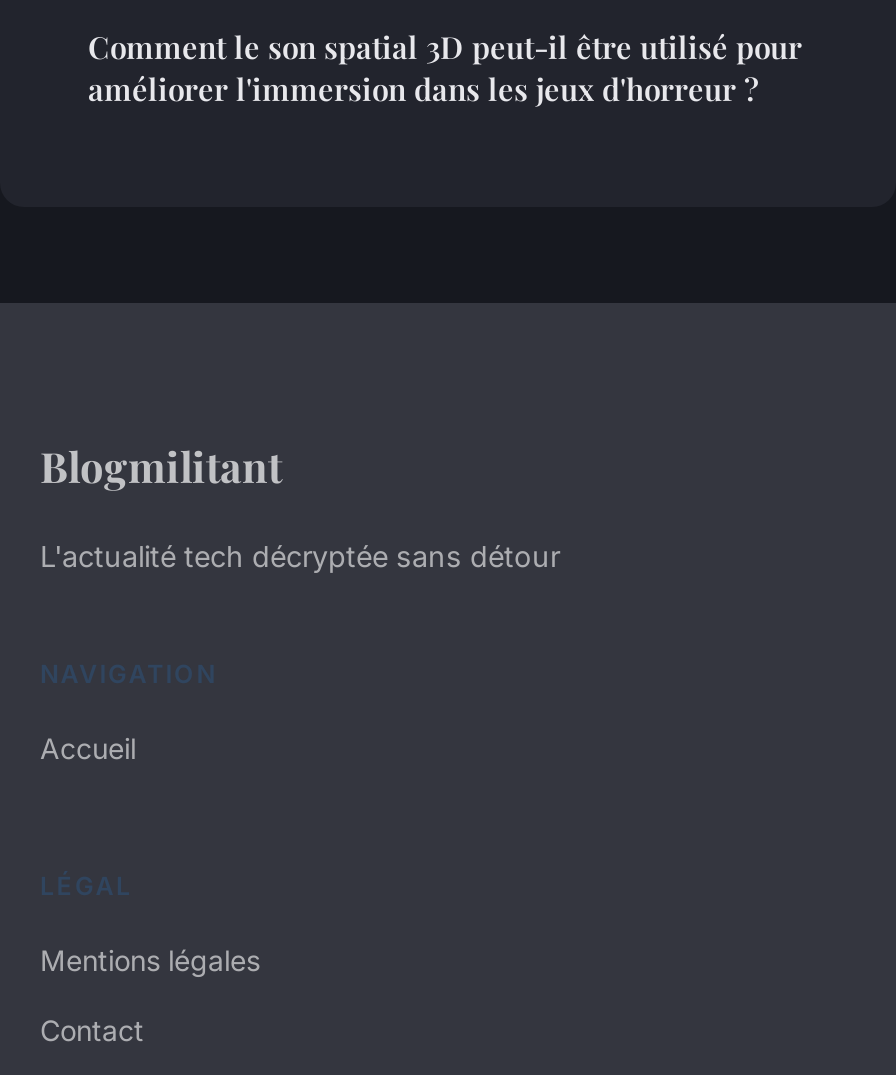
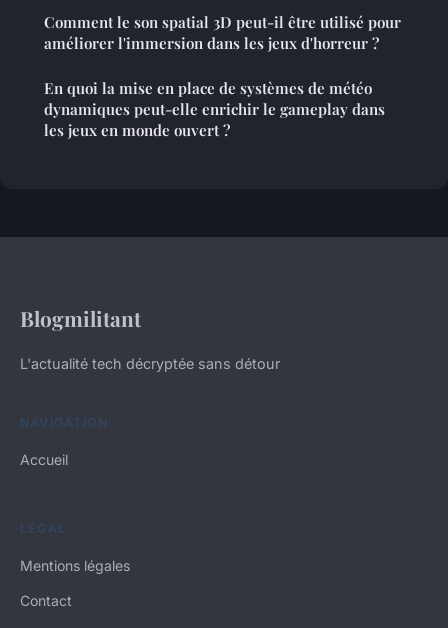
+ En quoi la mise en place de systèmes de météo
+ dynamiques peut-elle enrichir le gameplay dans
+ les jeux en monde ouvert ?
